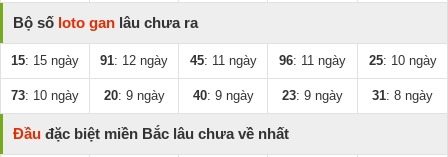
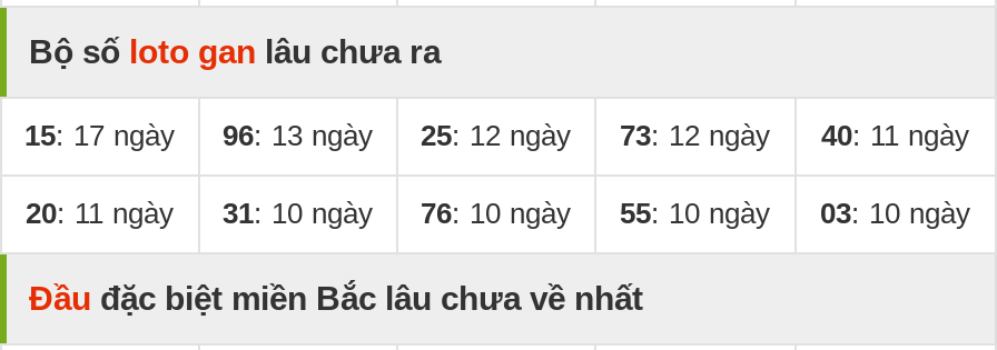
- 15: 15 ngày
+ 15: 17 ngày

- 91: 12 ngày
+ 96: 13 ngày

- 45: 11 ngày
+ 25: 12 ngày

- 96: 11 ngày
+ 73: 12 ngày

- 25: 10 ngày
+ 40: 11 ngày

- 73: 10 ngày
+ 20: 11 ngày

- 20: 9 ngày
+ 31: 10 ngày

- 40: 9 ngày
+ 76: 10 ngày

- 23: 9 ngày
+ 55: 10 ngày

- 31: 8 ngày
+ 03: 10 ngày
